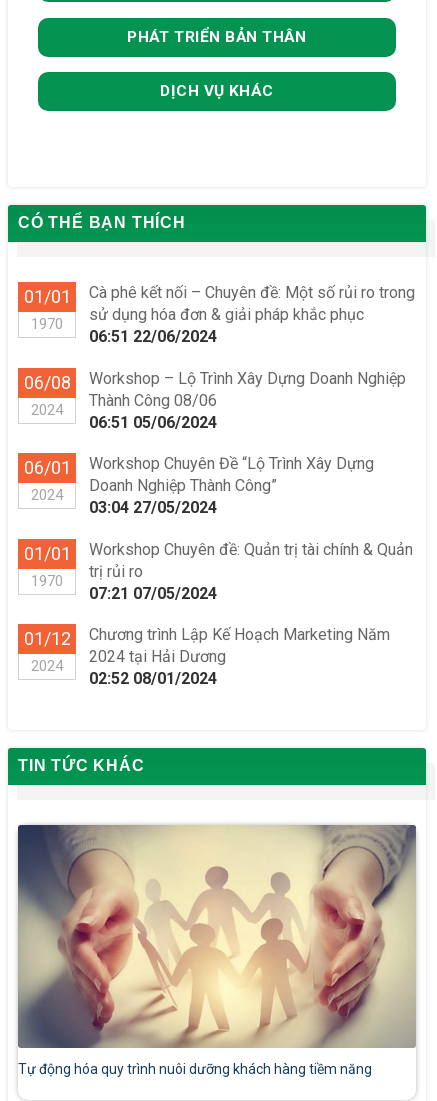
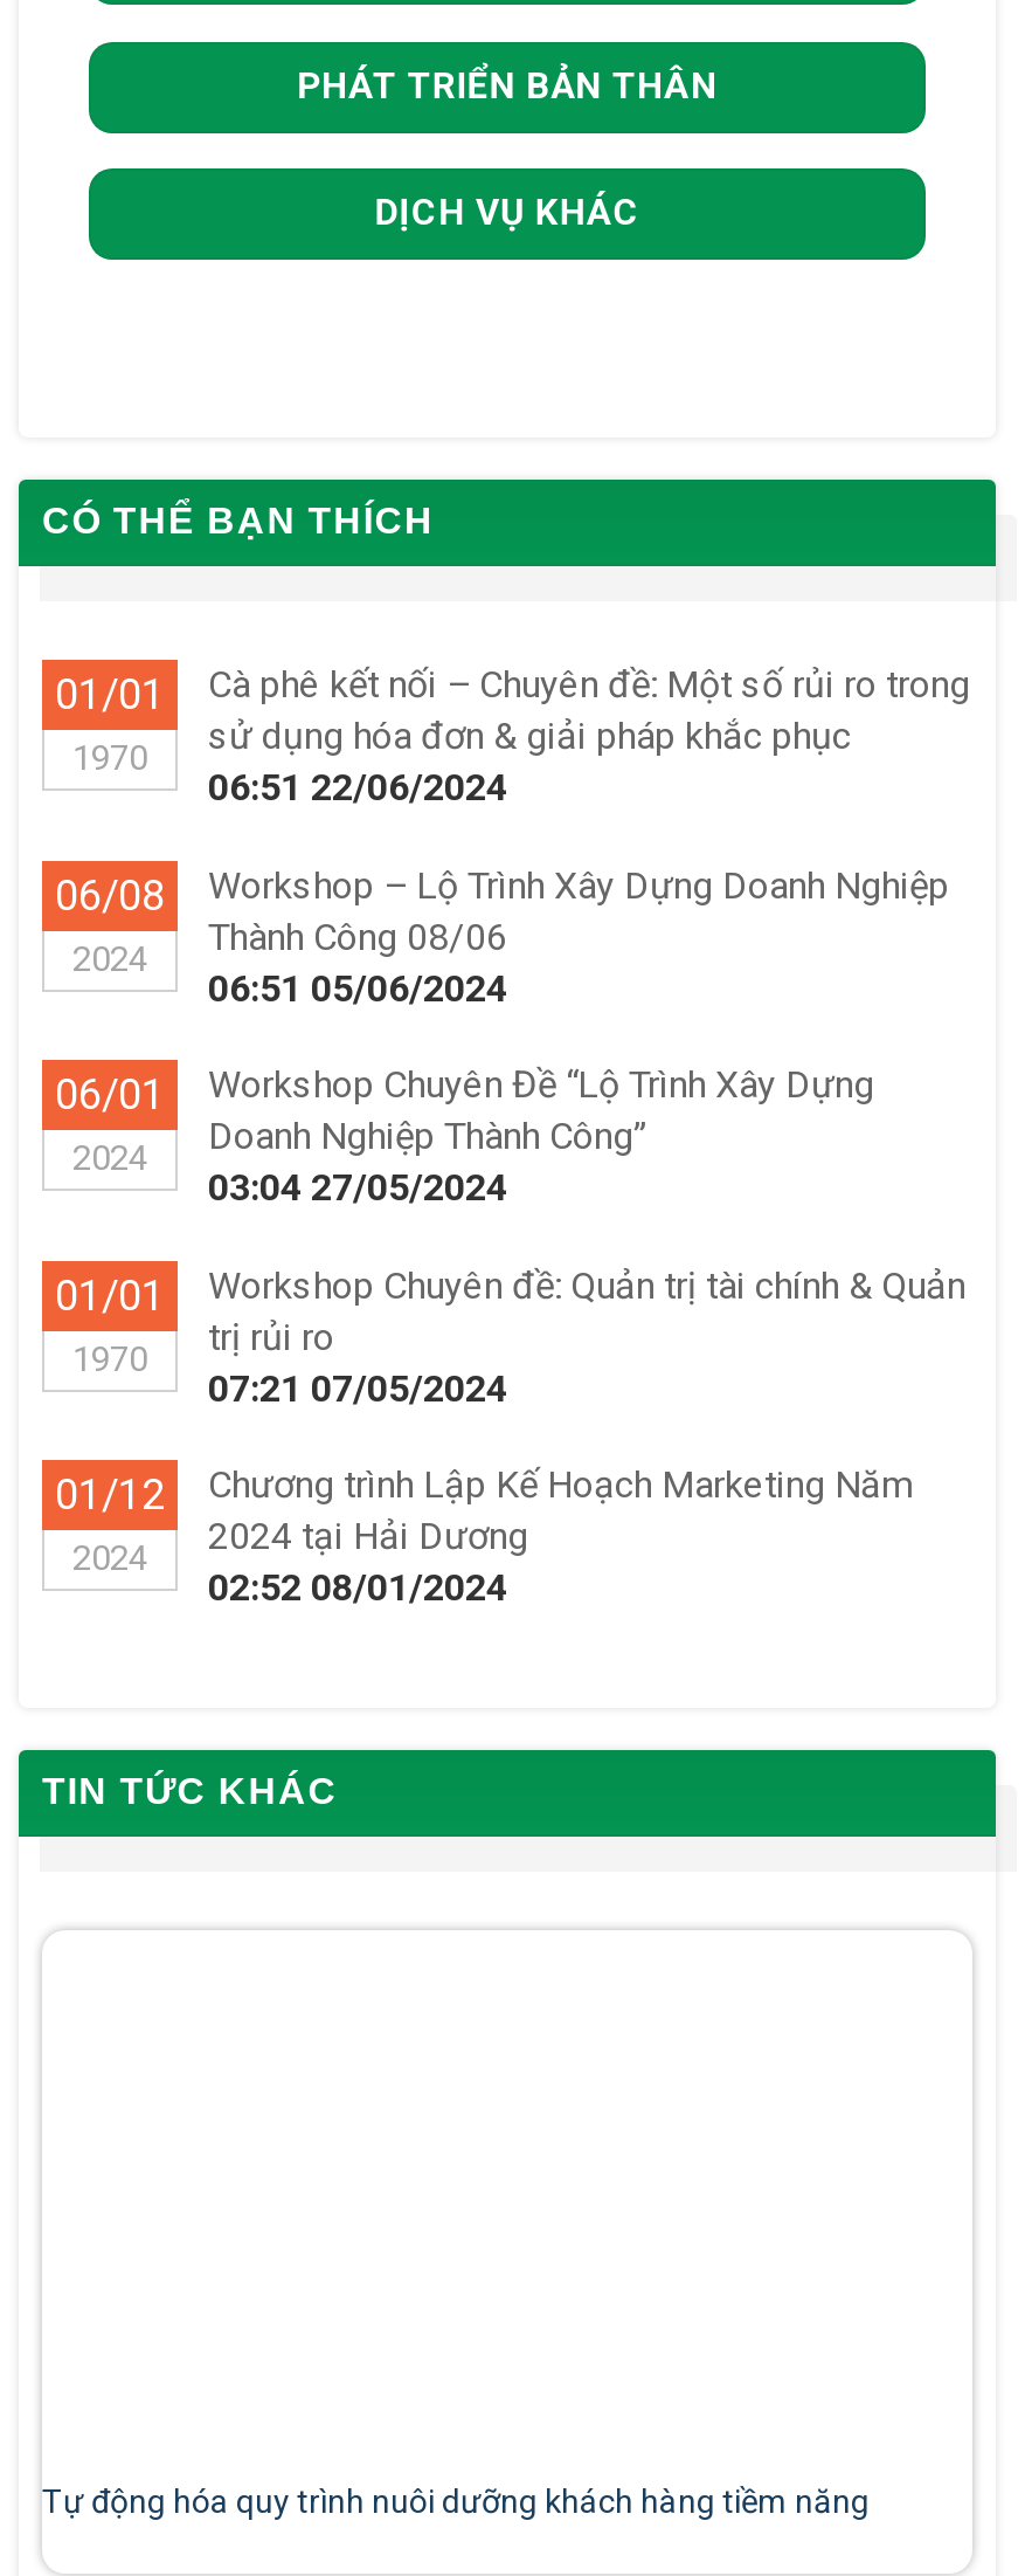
- [image]
